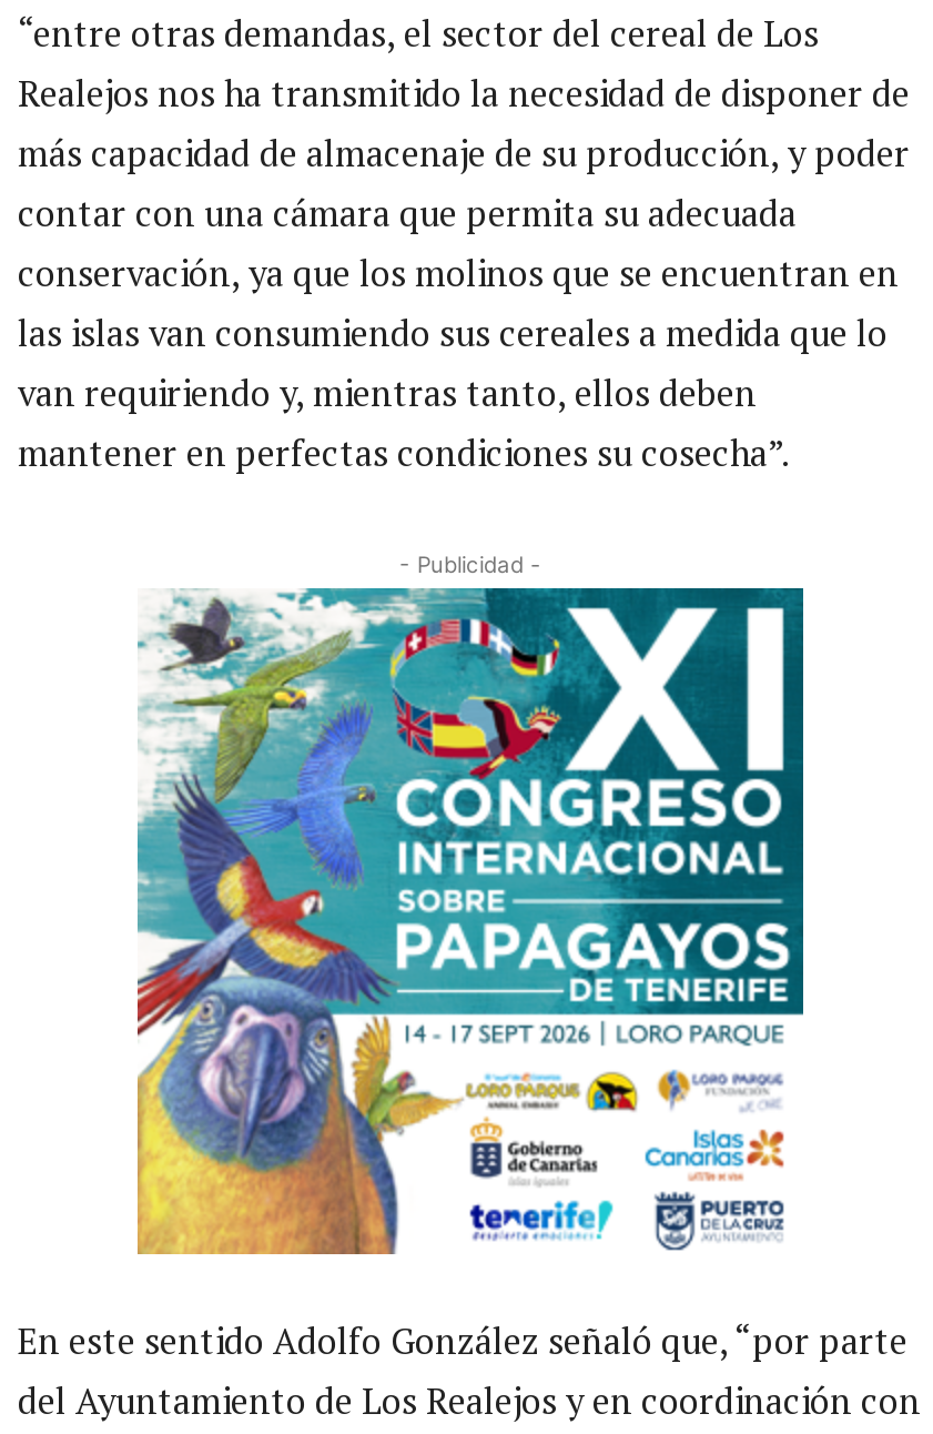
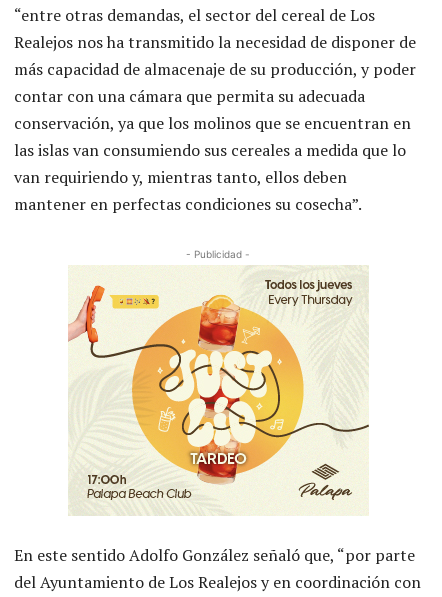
- [image]
+ [image]
